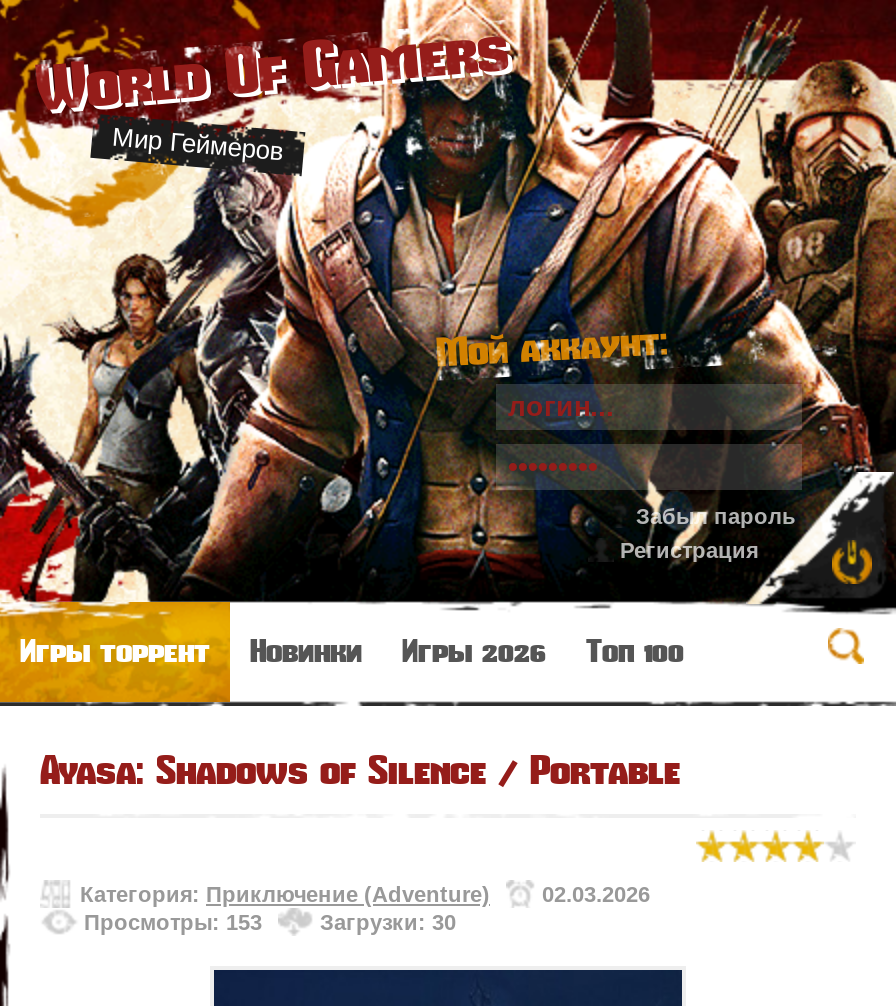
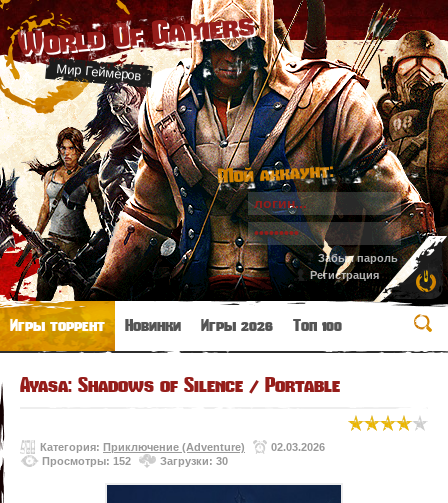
- Просмотры: 153
+ Просмотры: 152
